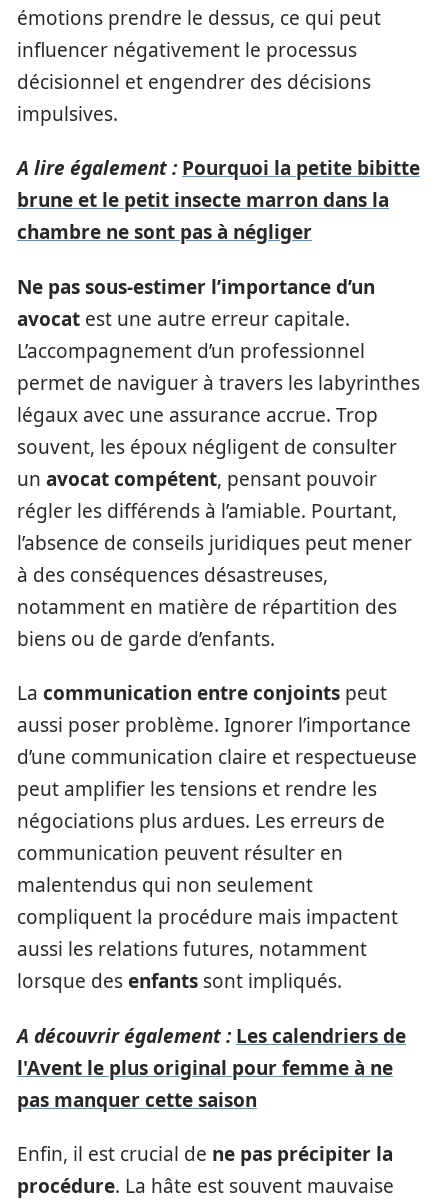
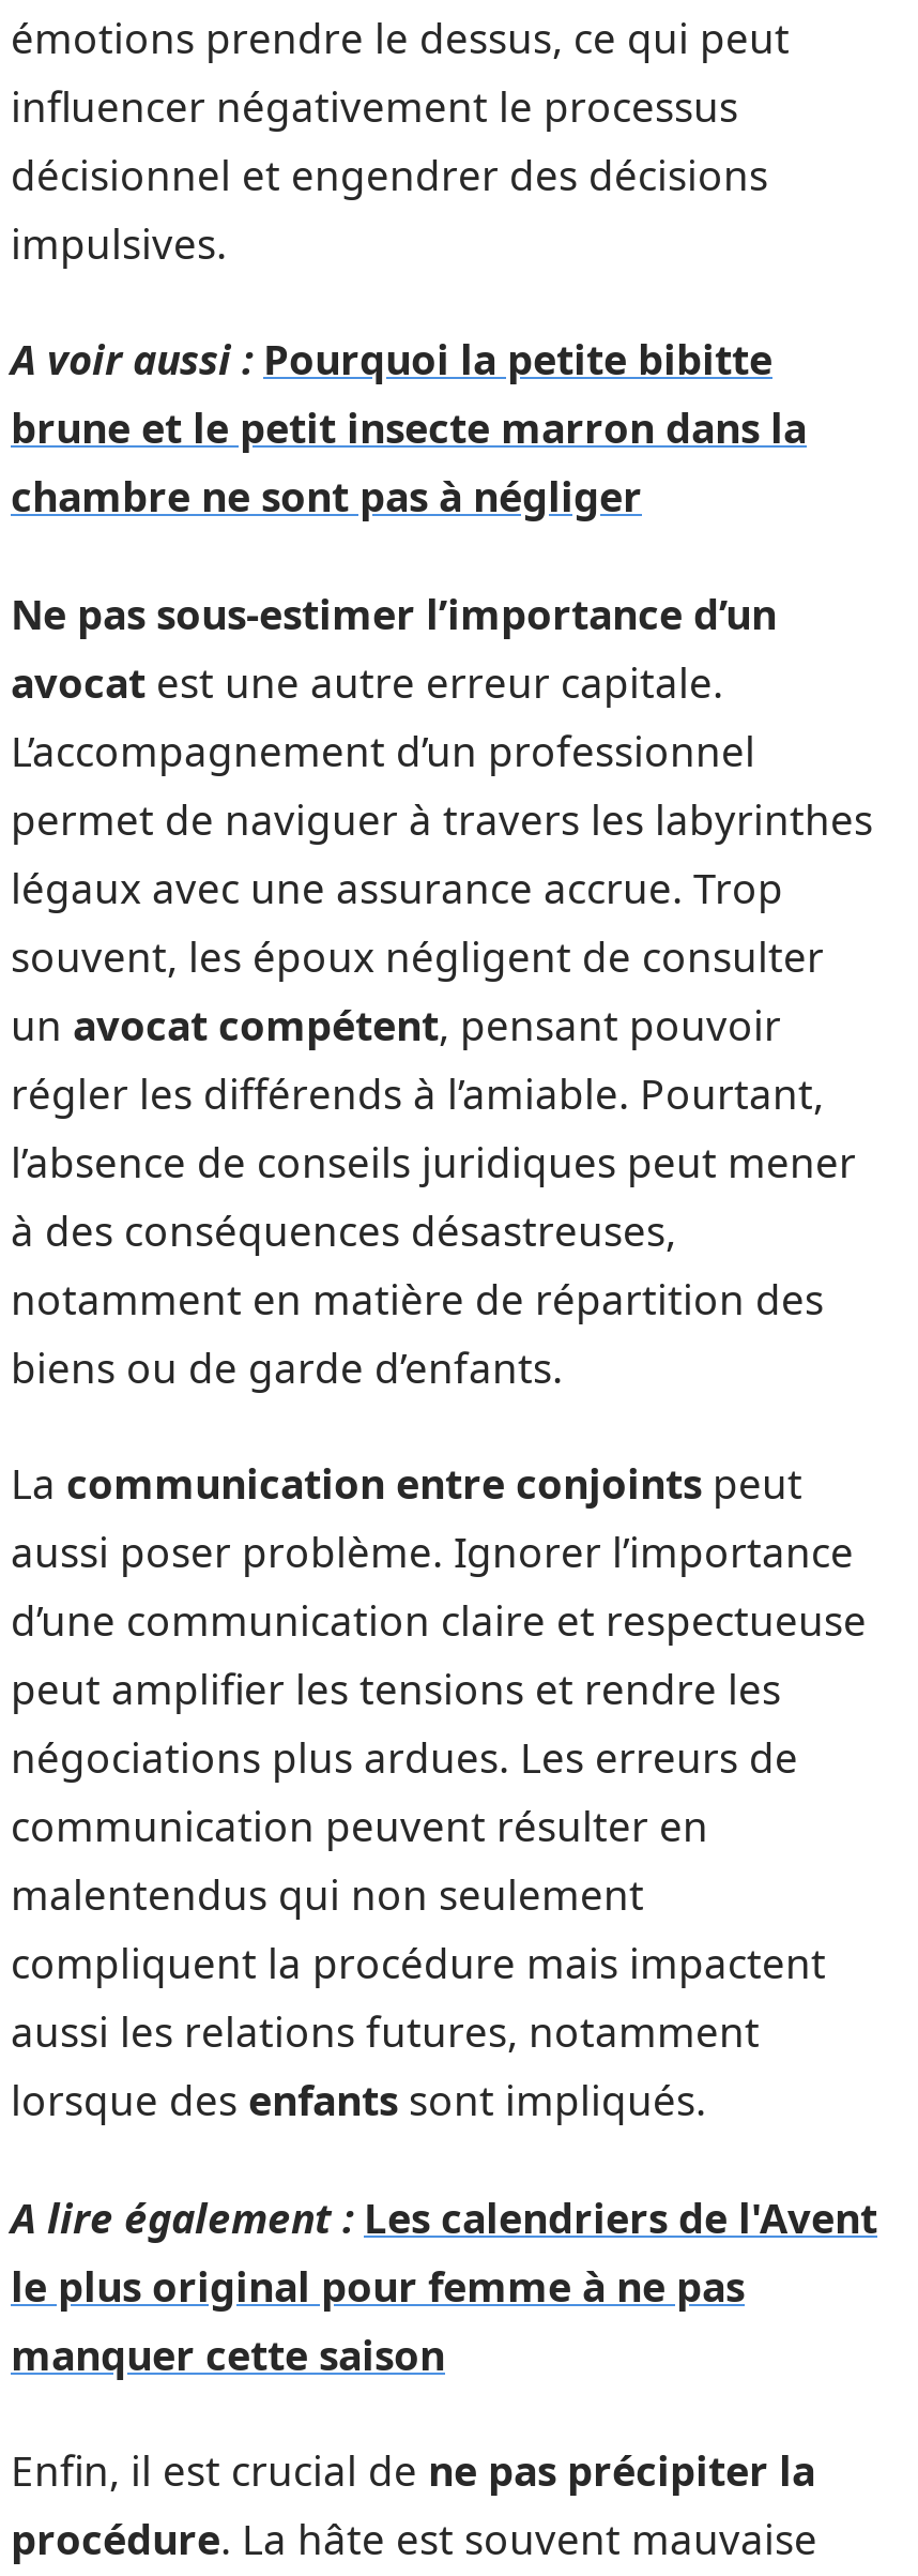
- A lire également : Pourquoi la petite bibitte
+ A voir aussi : Pourquoi la petite bibitte

- A découvrir également : Les calendriers de
- l'Avent le plus original pour femme à ne
- pas manquer cette saison
+ A lire également : Les calendriers de l'Avent
+ le plus original pour femme à ne pas
+ manquer cette saison
